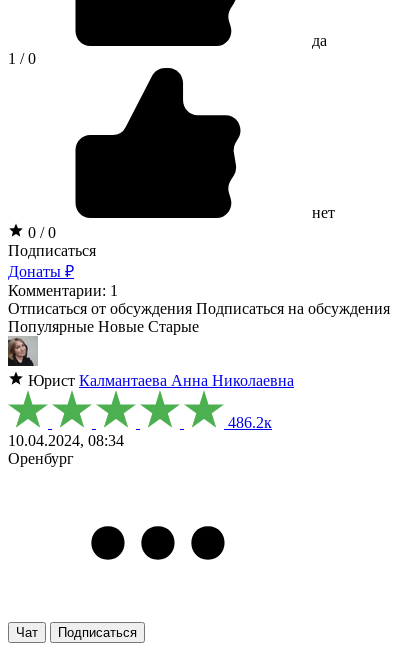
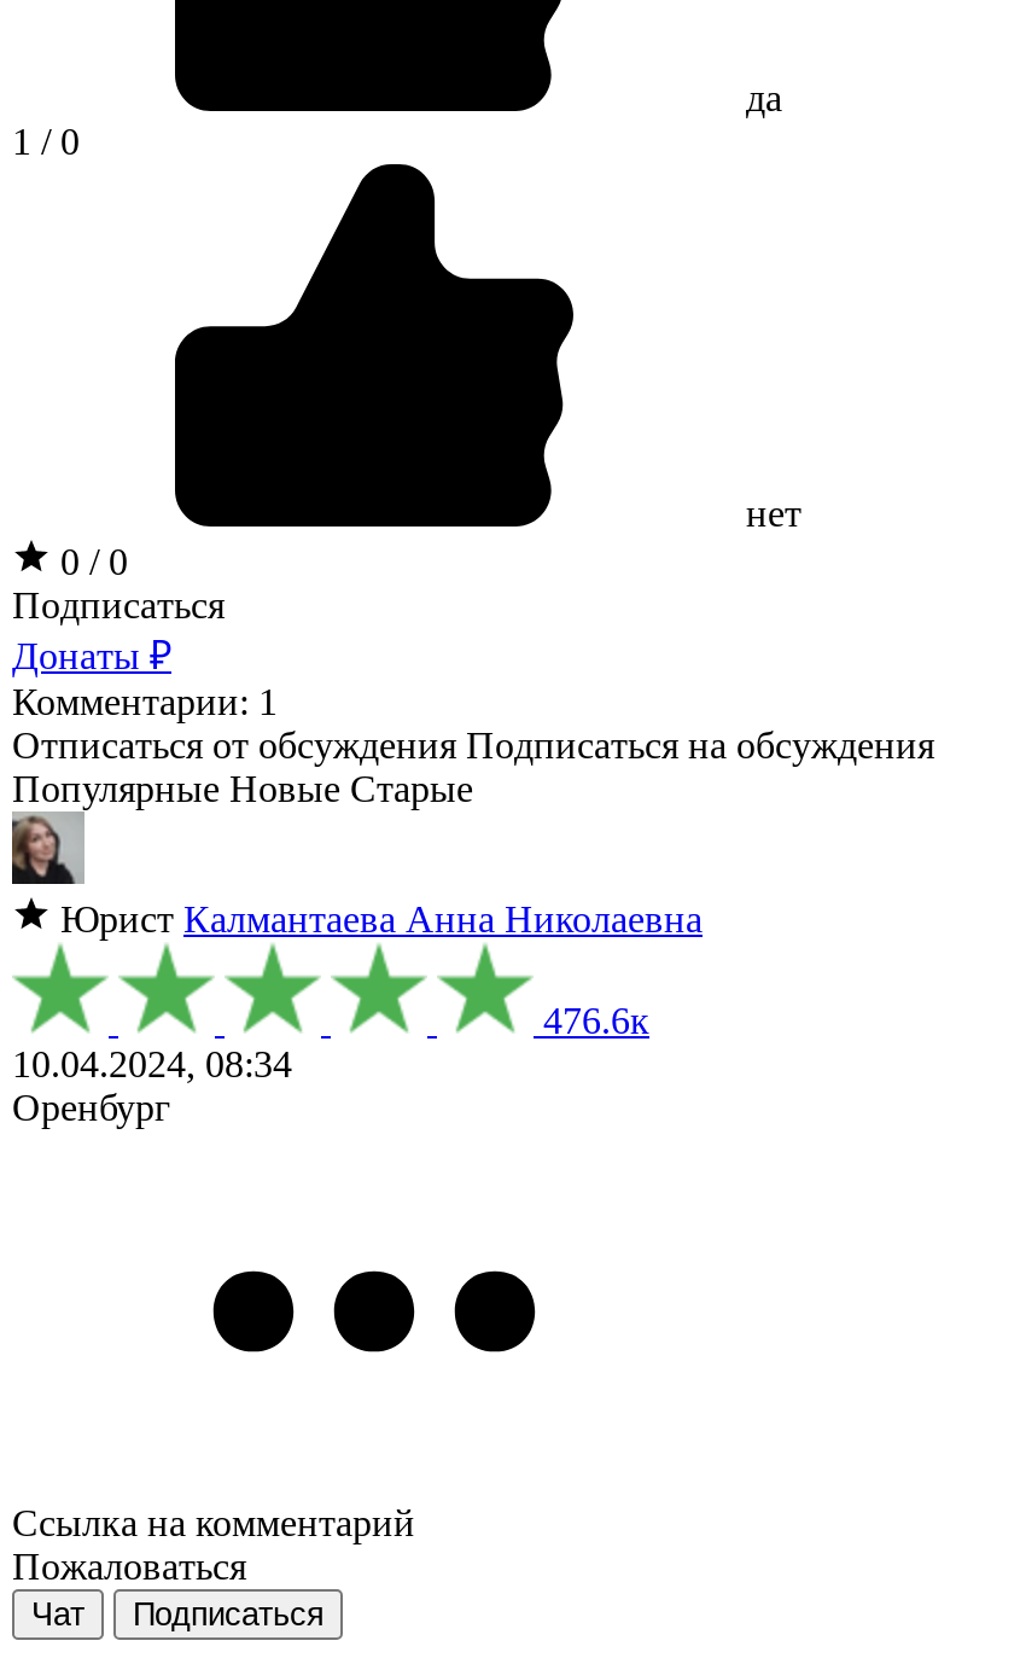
- 486.2к
+ 476.6к

+ Ссылка на комментарий
+ Пожаловаться
